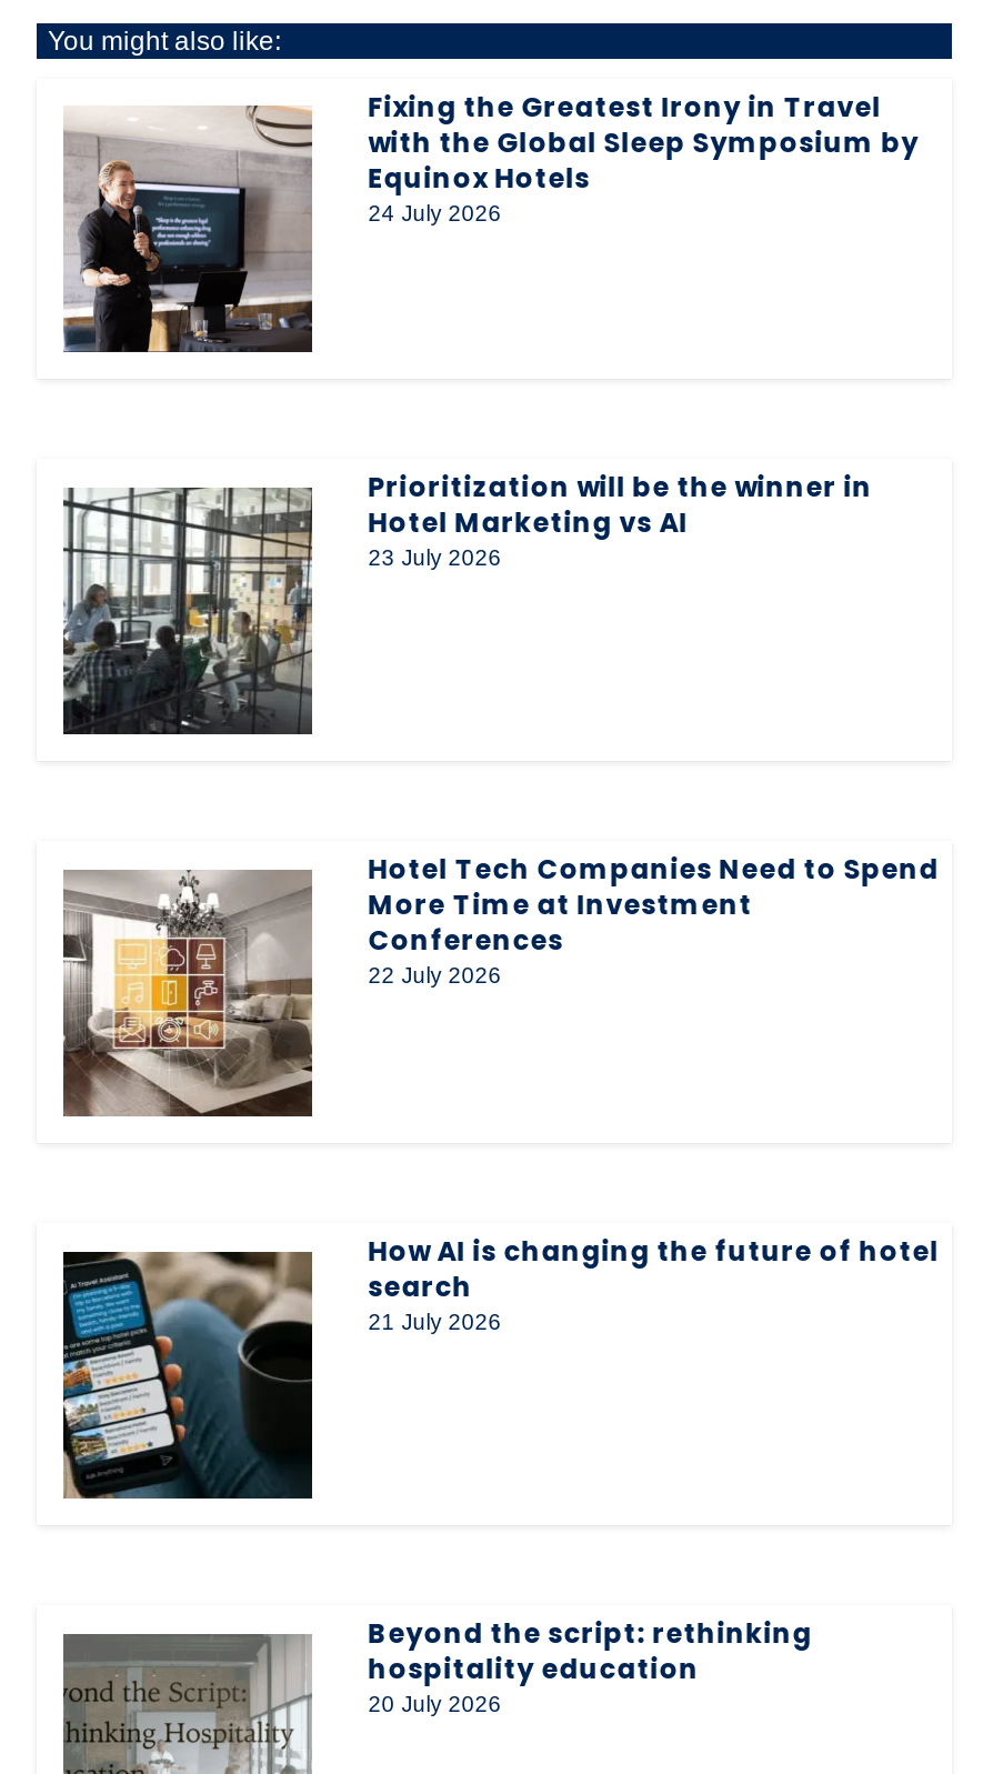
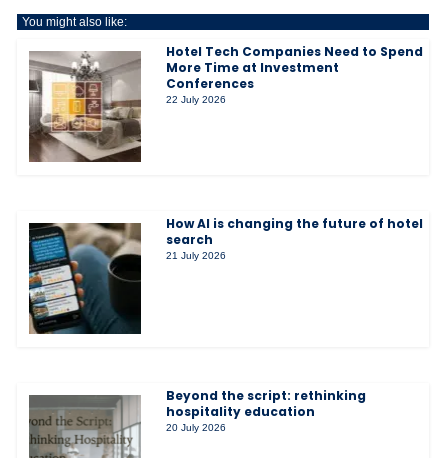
- [image]
- Fixing the Greatest Irony in Travel
- with the Global Sleep Symposium by
- Equinox Hotels
- 24 July 2026

- [image]
- Prioritization will be the winner in
- Hotel Marketing vs AI
- 23 July 2026
